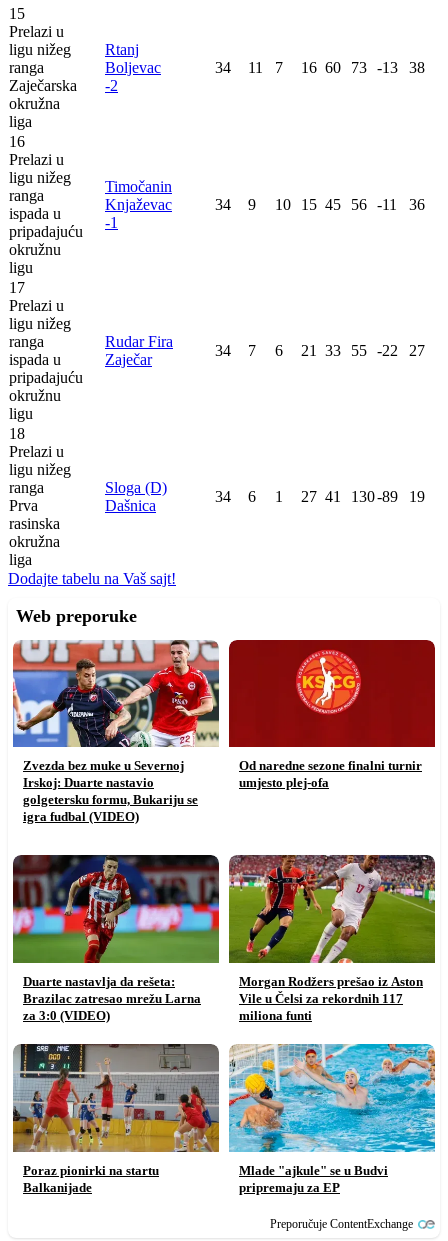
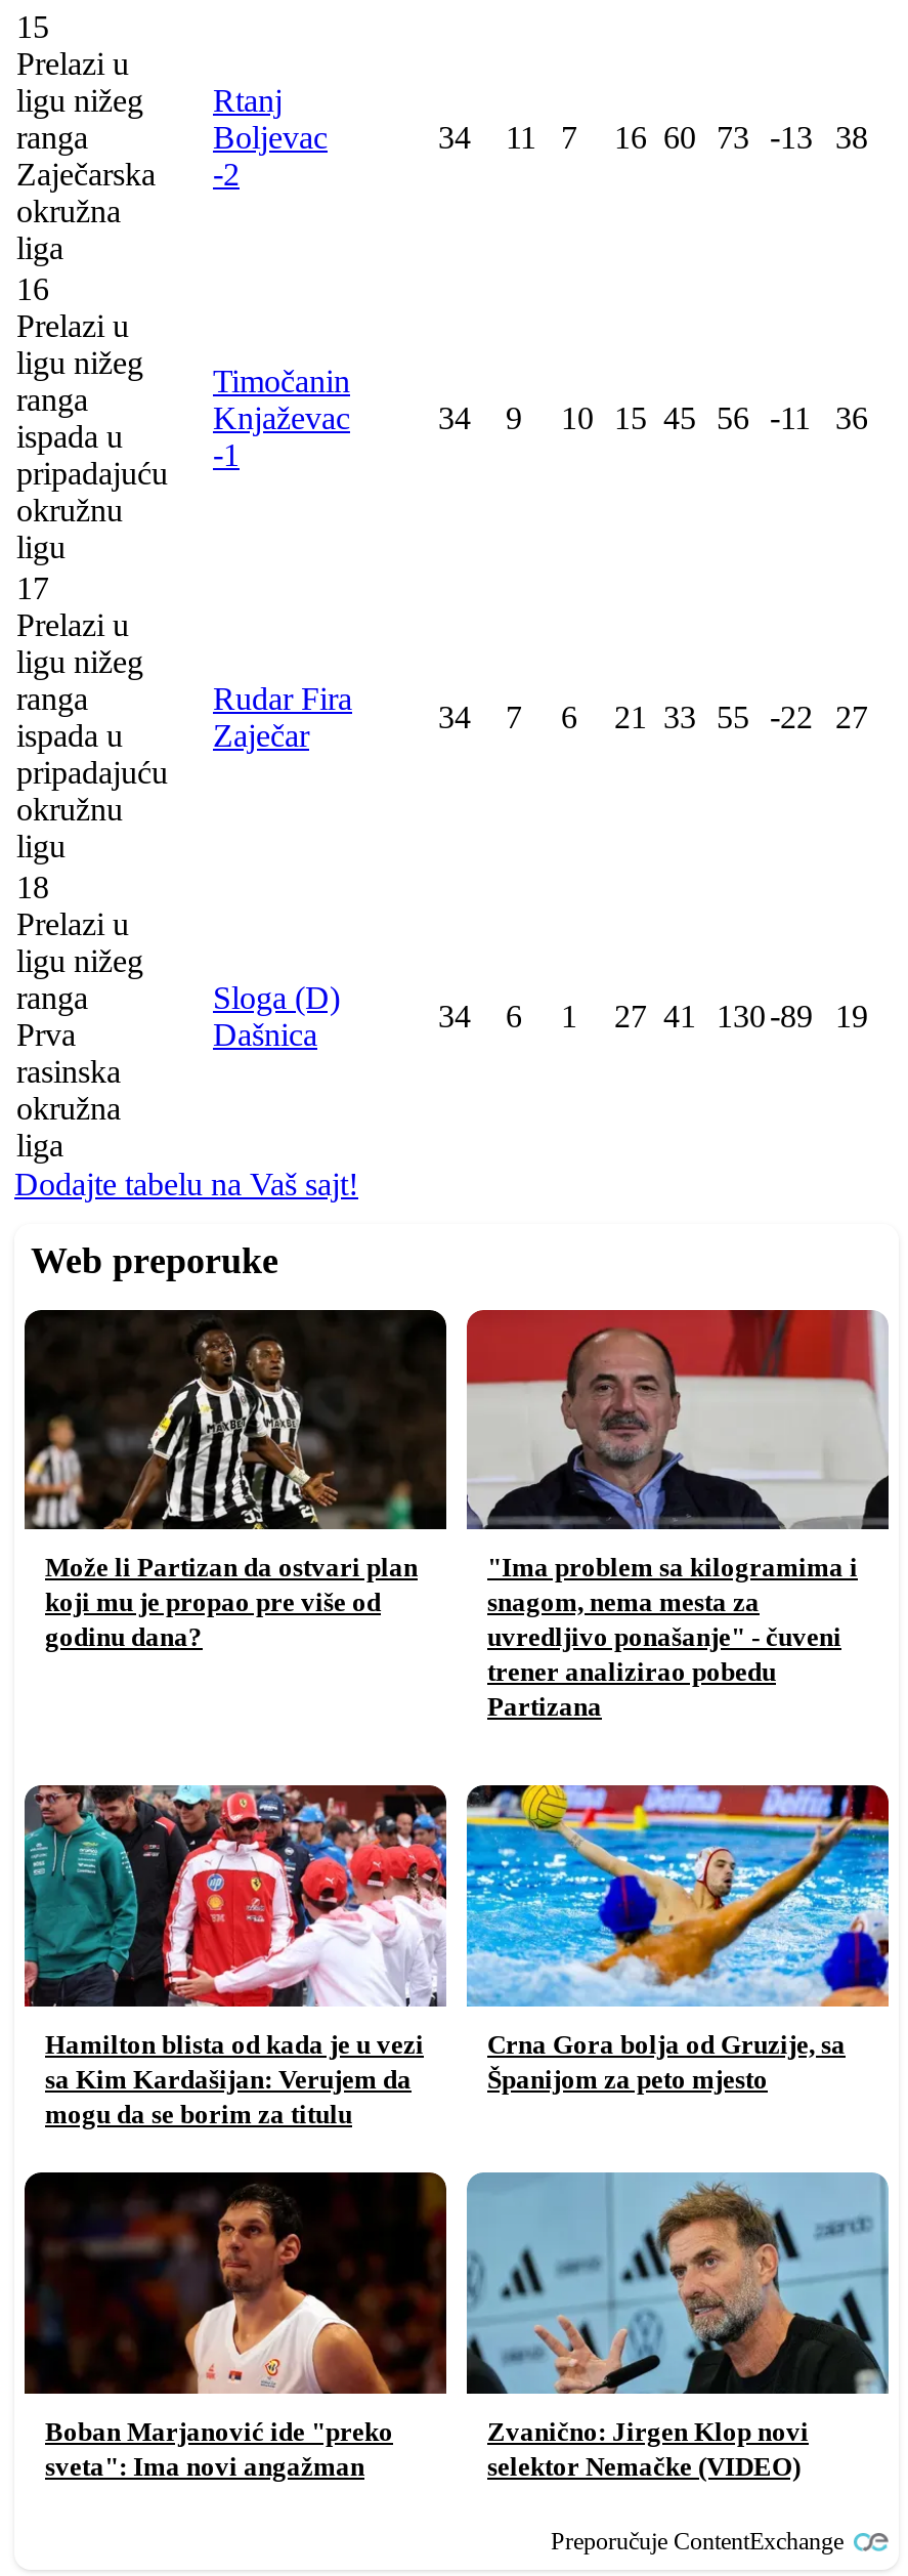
- [image]
- Zvezda bez muke u Severnoj
- Irskoj: Duarte nastavio
- golgetersku formu, Bukariju se
- igra fudbal (VIDEO)
+ [image]
+ Može li Partizan da ostvari plan
+ koji mu je propao pre više od
+ godinu dana?

- [image]
- Od naredne sezone finalni turnir
- umjesto plej-ofa
+ [image]
+ "Ima problem sa kilogramima i
+ snagom, nema mesta za
+ uvredljivo ponašanje" - čuveni
+ trener analizirao pobedu
+ Partizana

- [image]
- Duarte nastavlja da rešeta:
- Brazilac zatresao mrežu Larna
- za 3:0 (VIDEO)
+ [image]
+ Hamilton blista od kada je u vezi
+ sa Kim Kardašijan: Verujem da
+ mogu da se borim za titulu

- [image]
- Morgan Rodžers prešao iz Aston
- Vile u Čelsi za rekordnih 117
- miliona funti
+ [image]
+ Crna Gora bolja od Gruzije, sa
+ Španijom za peto mjesto

- [image]
- Poraz pionirki na startu
- Balkanijade
+ [image]
+ Boban Marjanović ide "preko
+ sveta": Ima novi angažman

- [image]
- Mlade "ajkule" se u Budvi
- pripremaju za EP
+ [image]
+ Zvanično: Jirgen Klop novi
+ selektor Nemačke (VIDEO)
